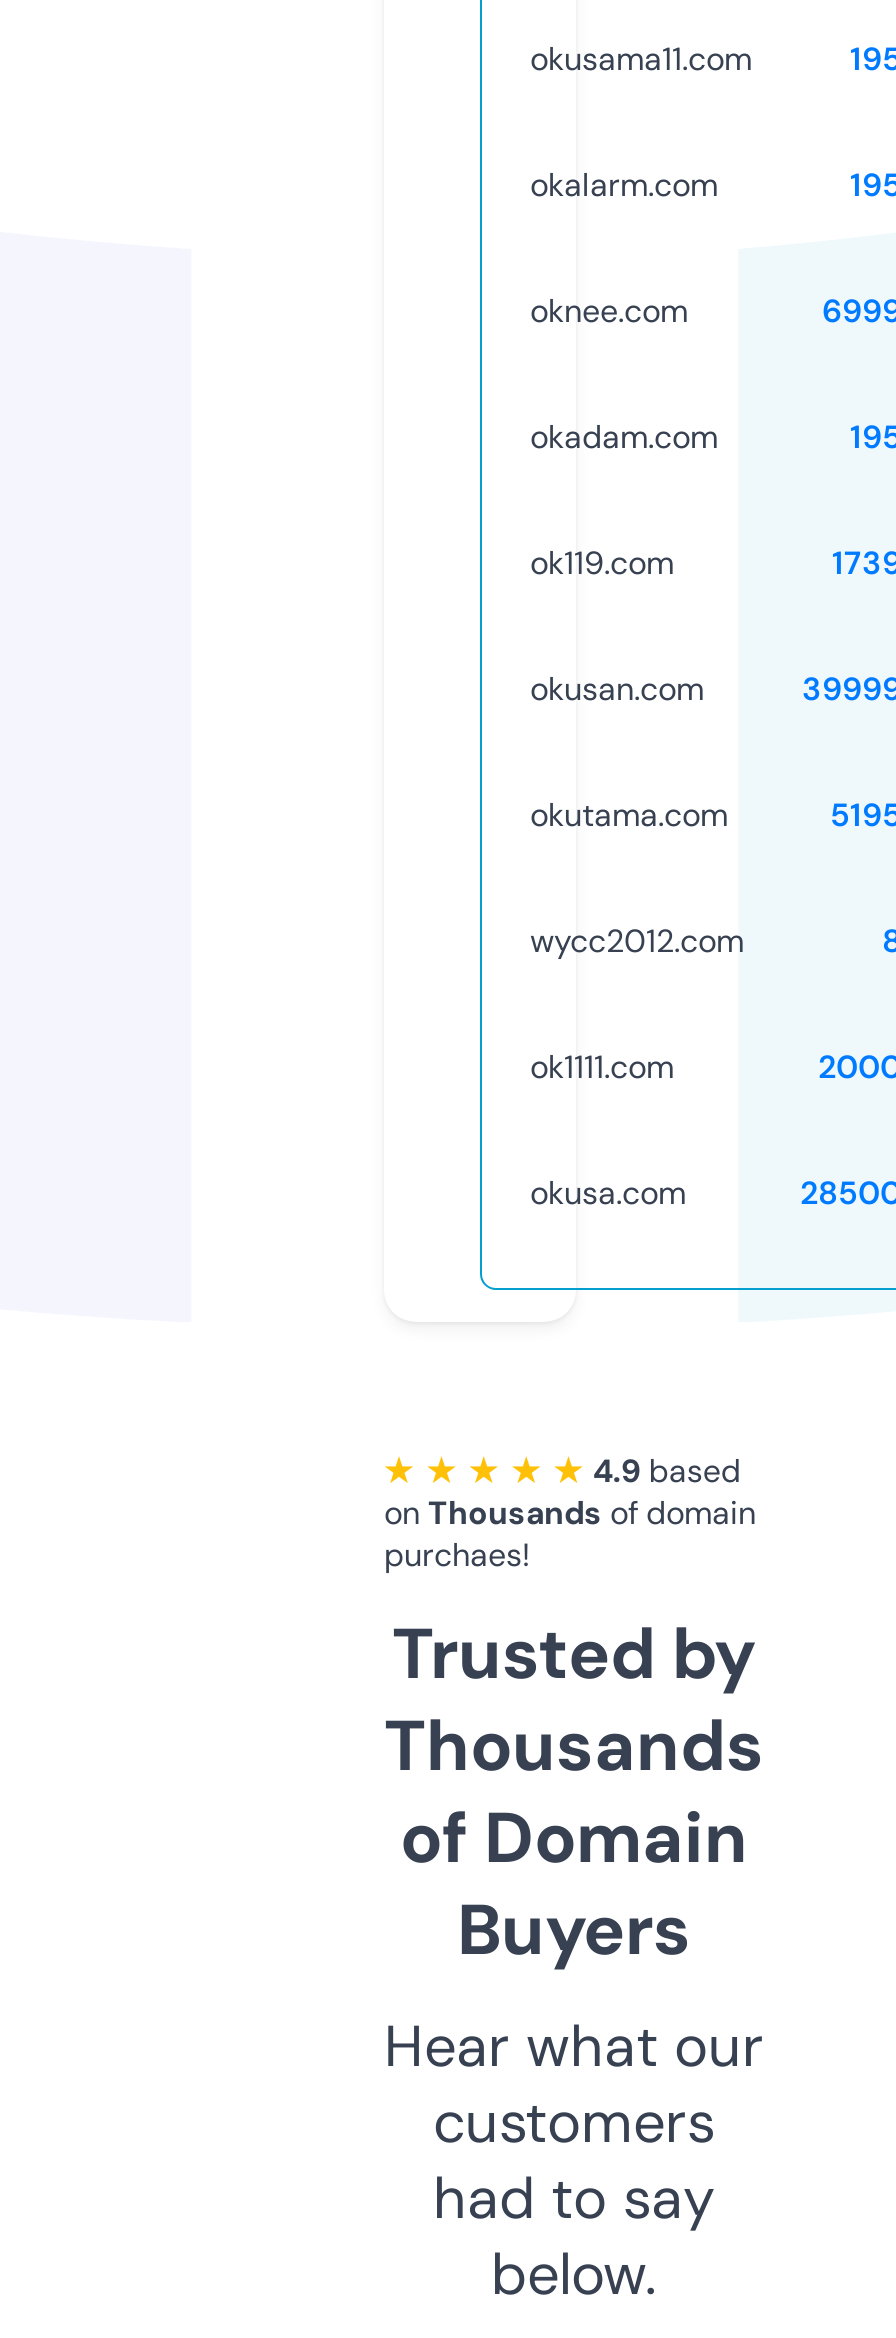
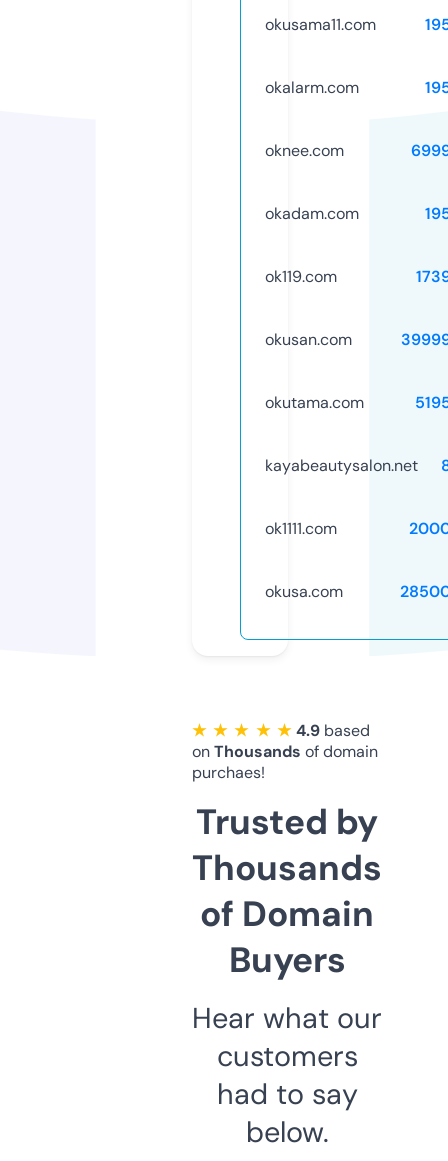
- wycc2012.com
+ kayabeautysalon.net
